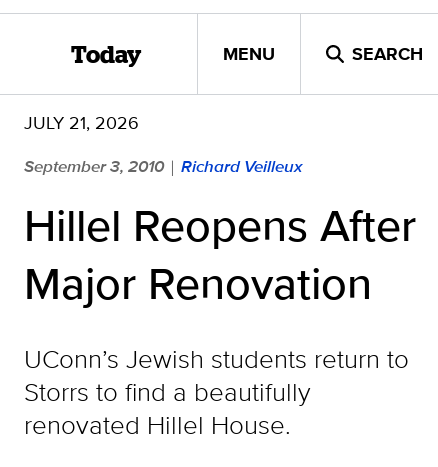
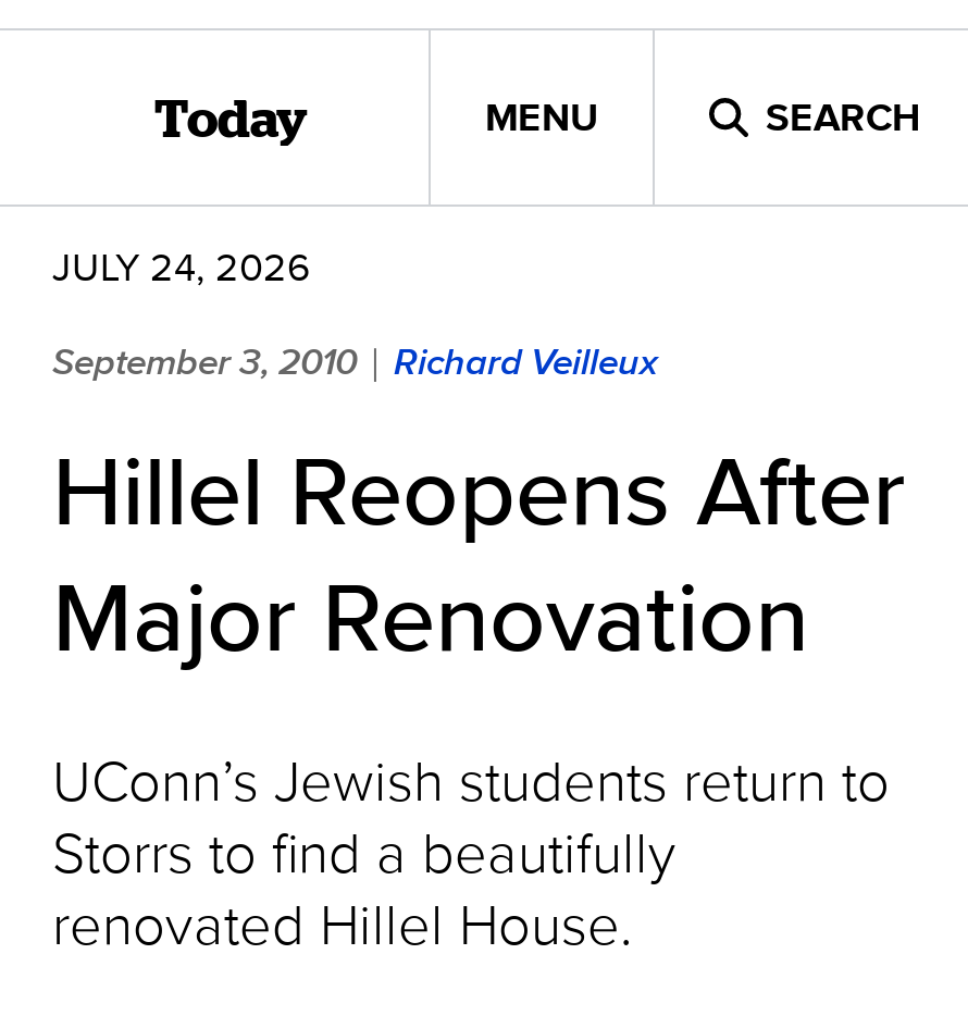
- JULY 21, 2026
+ JULY 24, 2026
